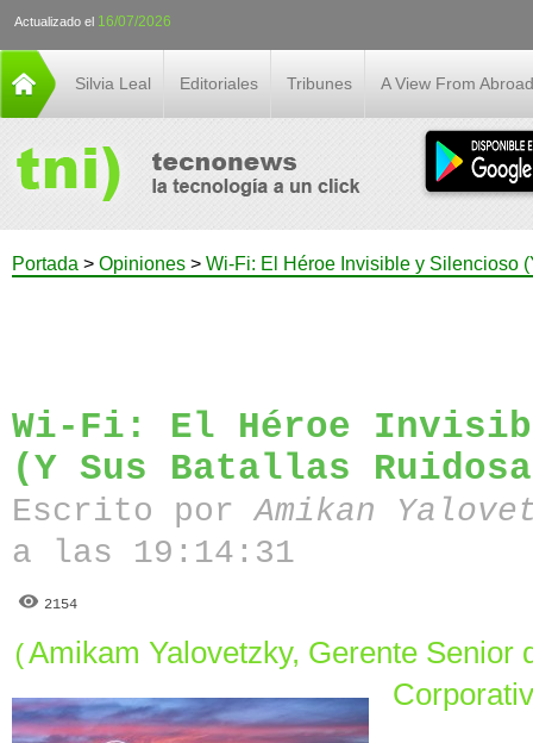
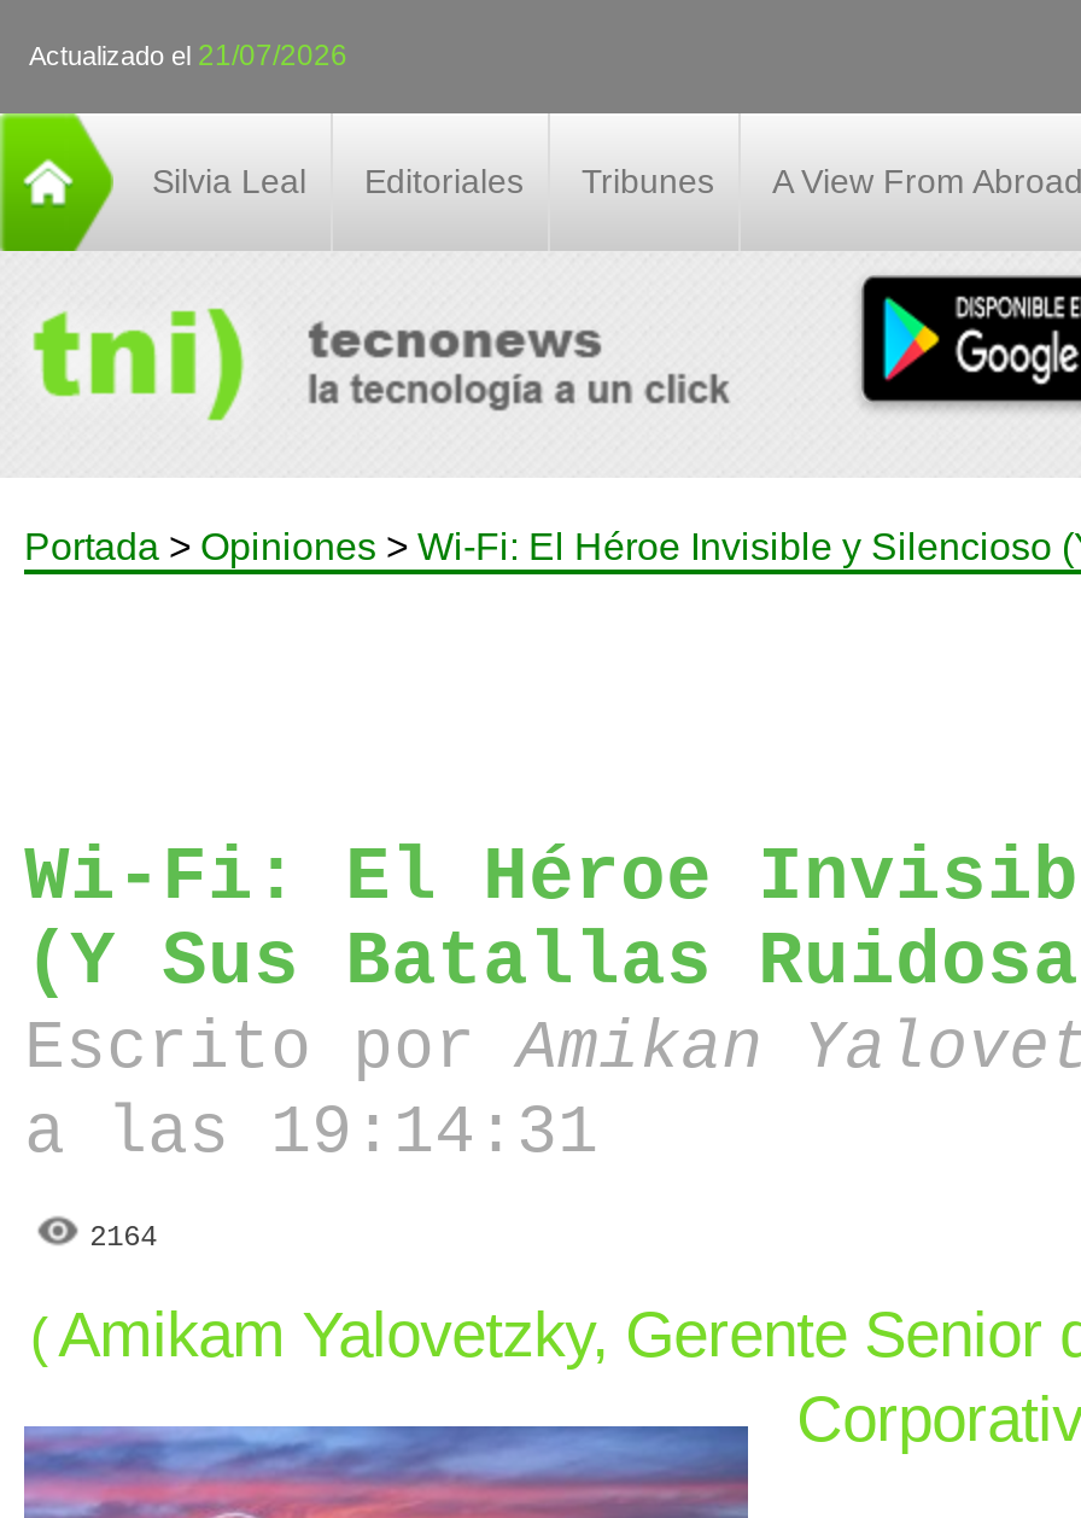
- Actualizado el 16/07/2026
+ Actualizado el 21/07/2026

- 2154
+ 2164
